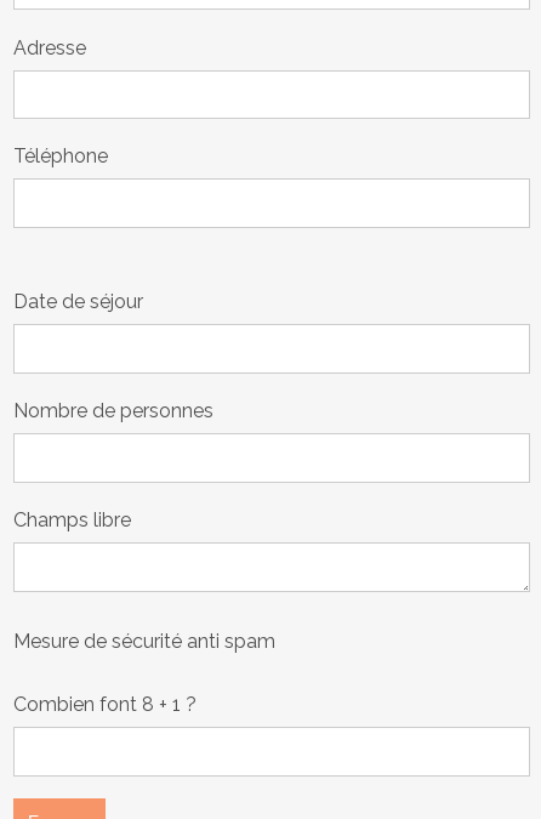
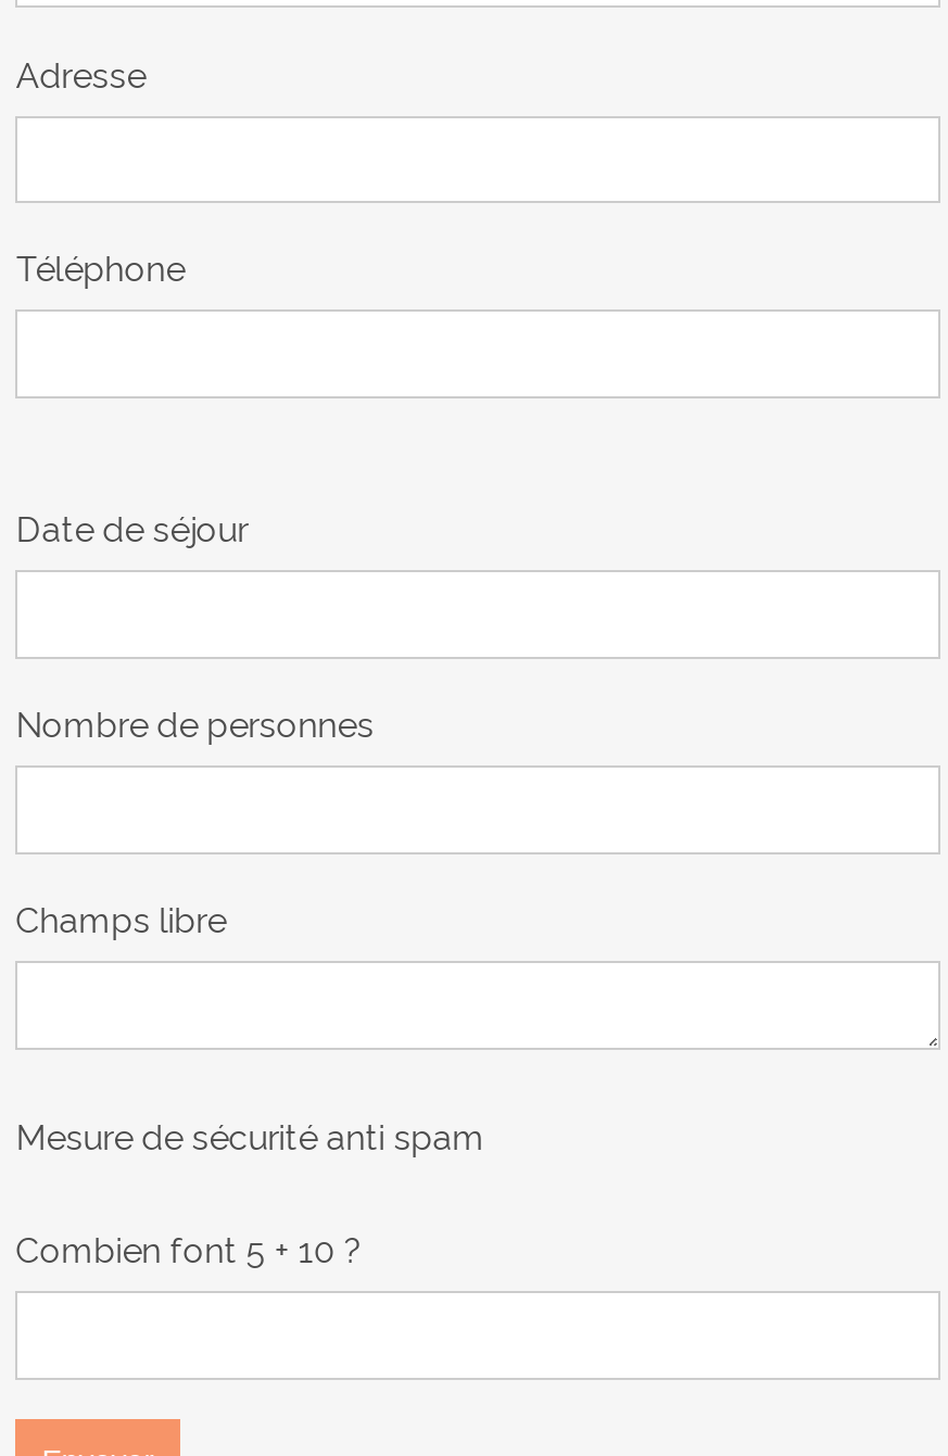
- Combien font 8 + 1?
+ Combien font 5 + 10?
